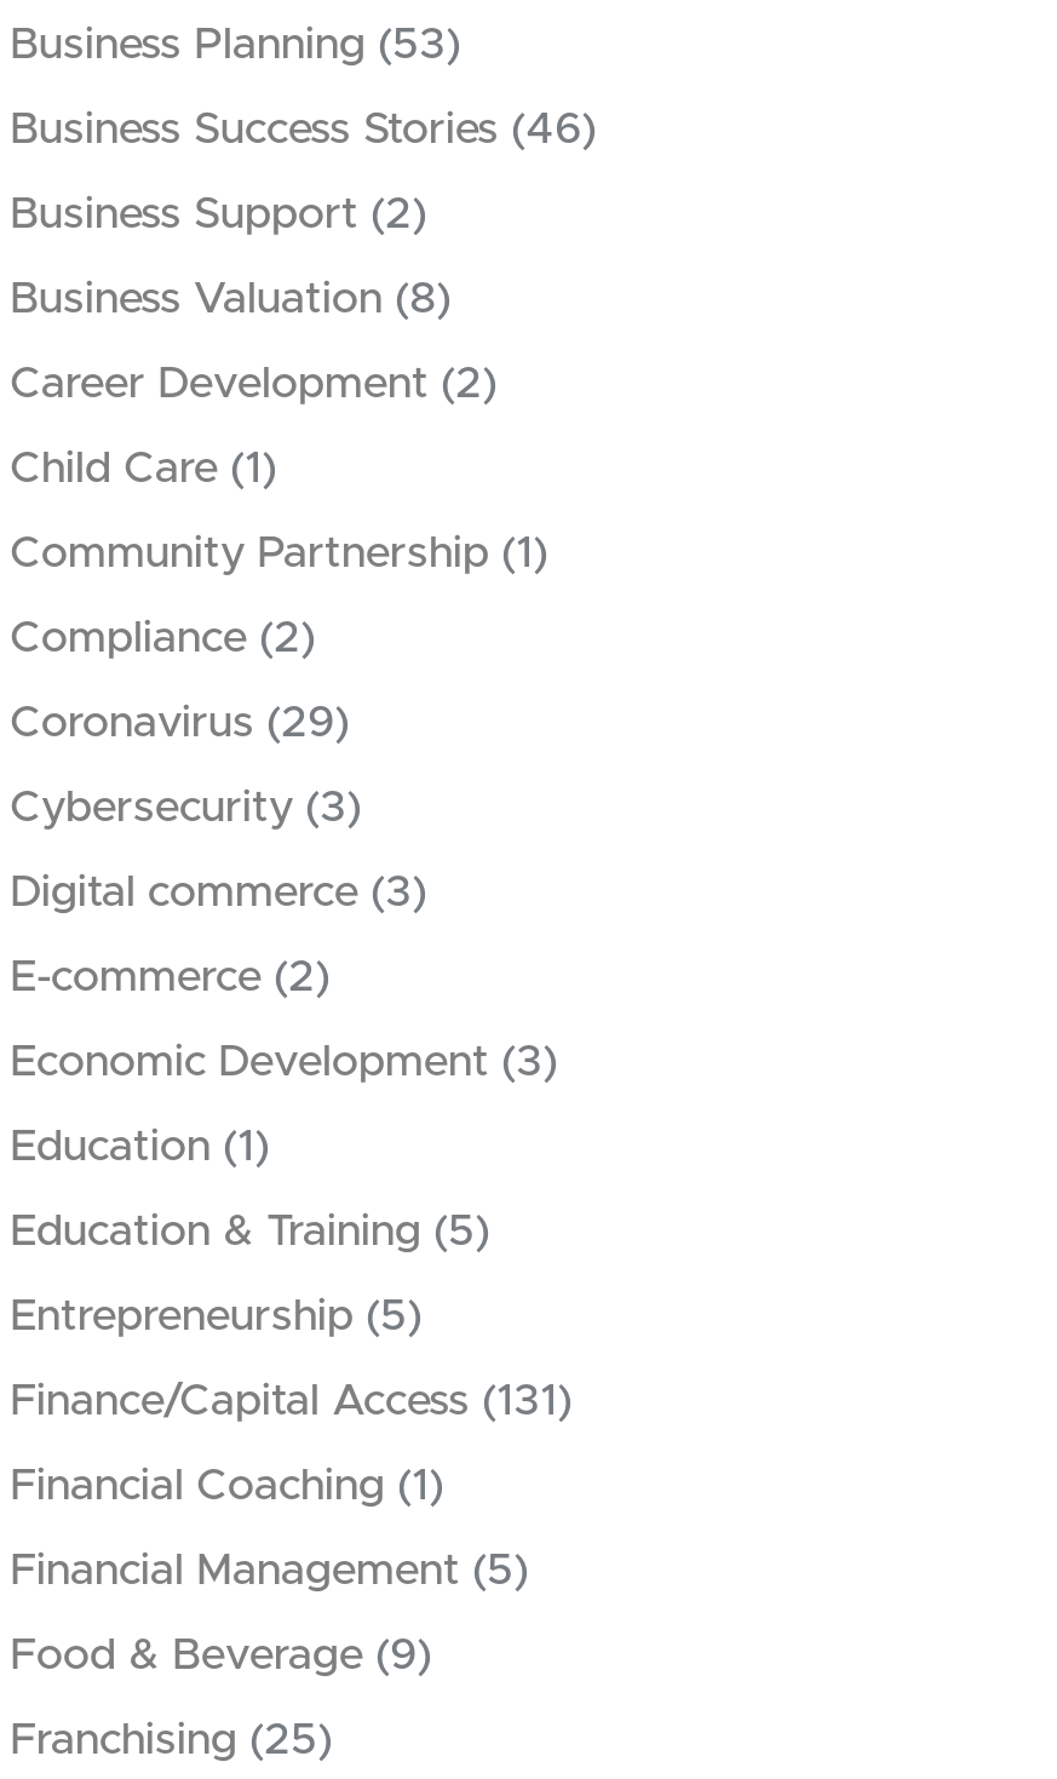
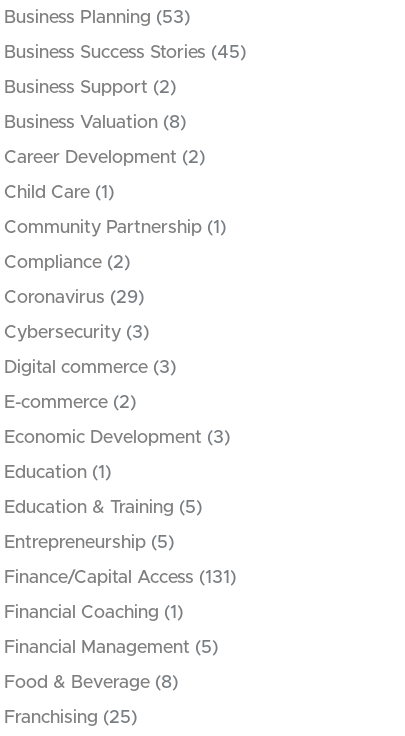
- Business Success Stories (46)
+ Business Success Stories (45)

- Food & Beverage (9)
+ Food & Beverage (8)
